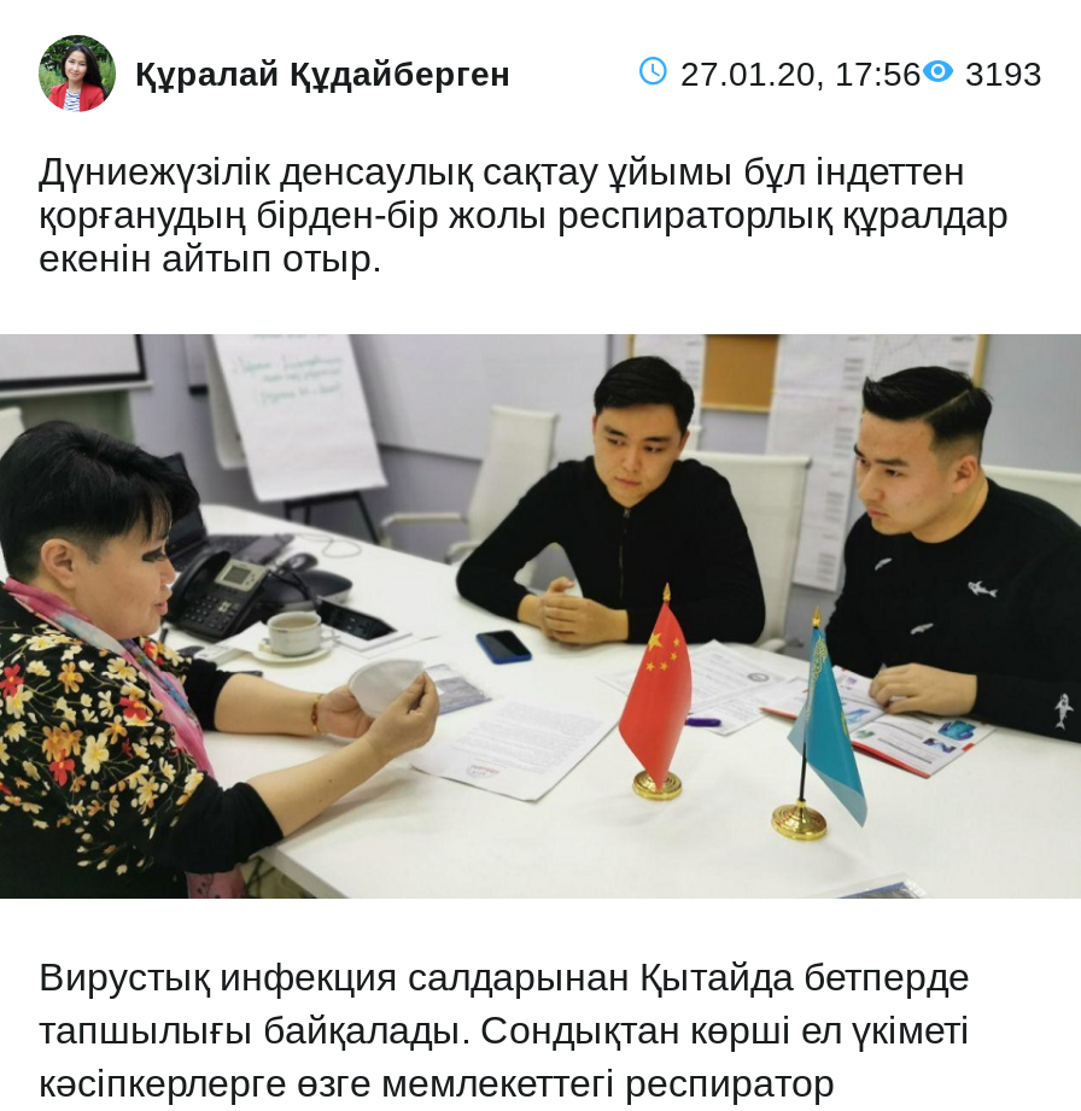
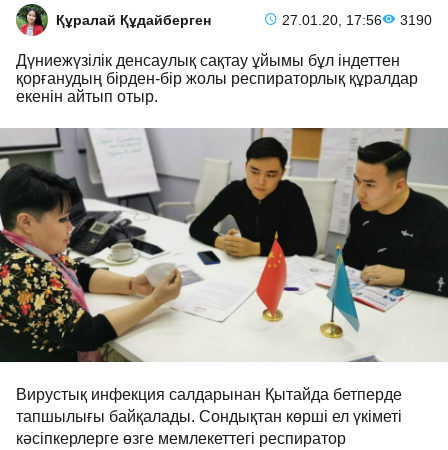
- 27.01.20, 17:56 3193
+ 27.01.20, 17:56 3190
